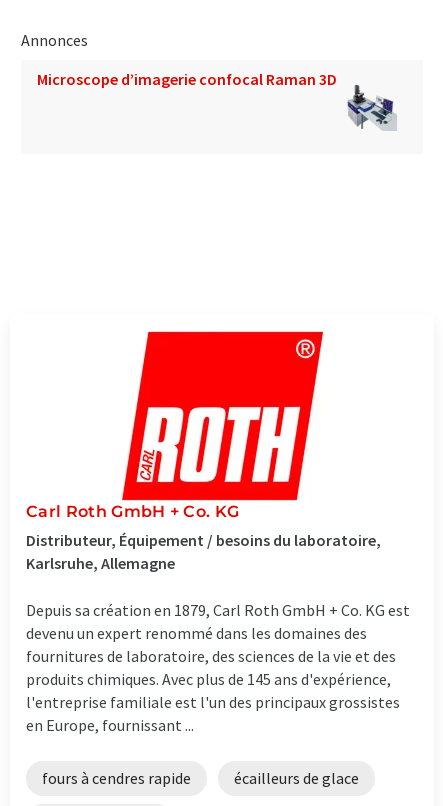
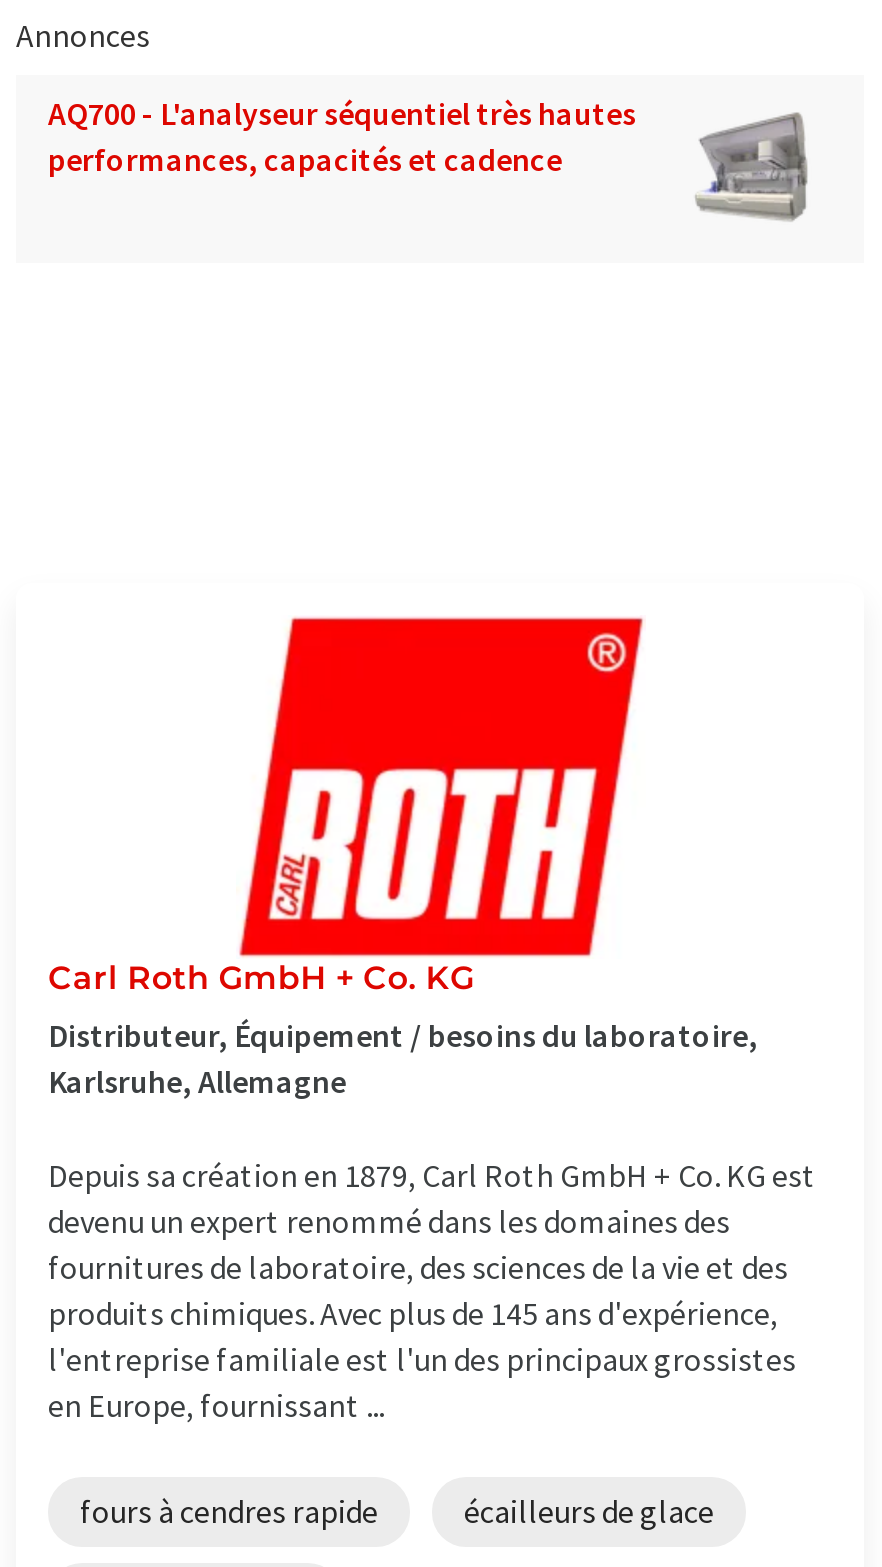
- [image]
- Microscope d’imagerie confocal Raman 3D
+ [image]
+ AQ700 - L'analyseur séquentiel très hautes
+ performances, capacités et cadence
